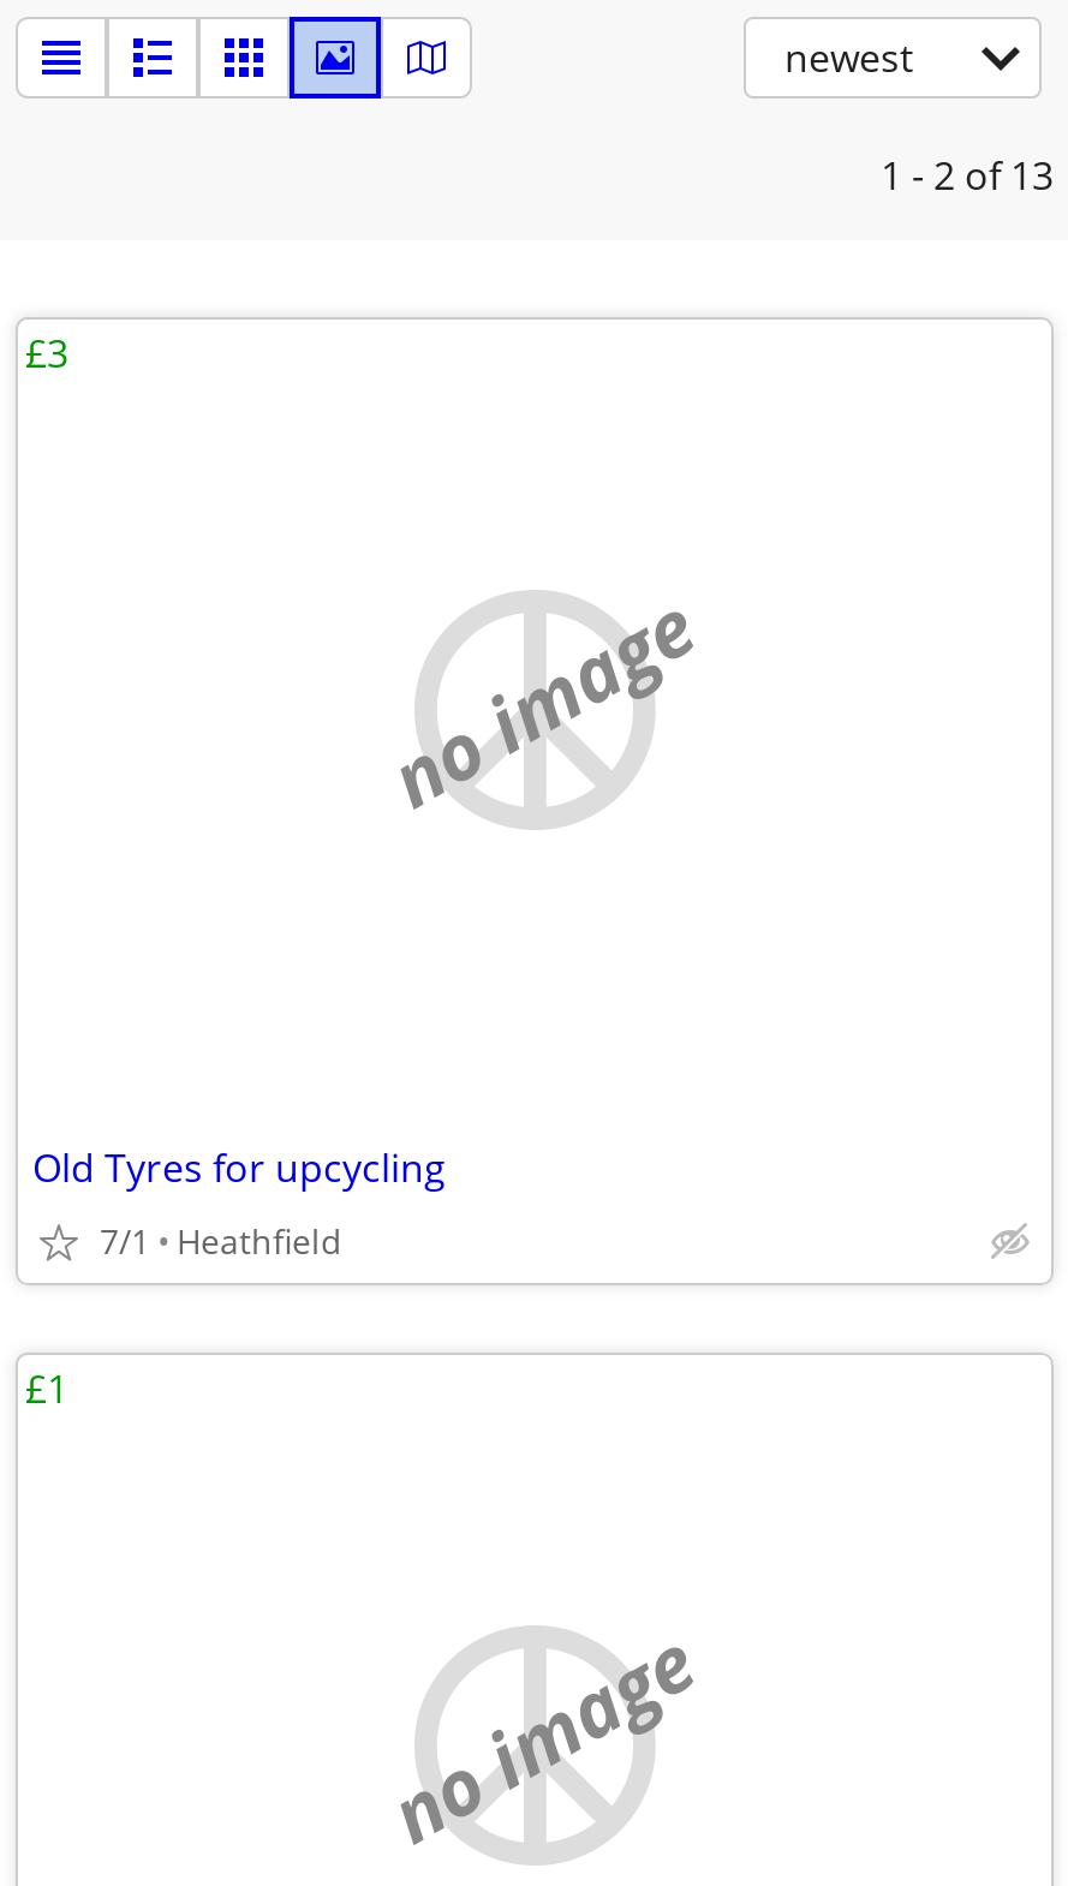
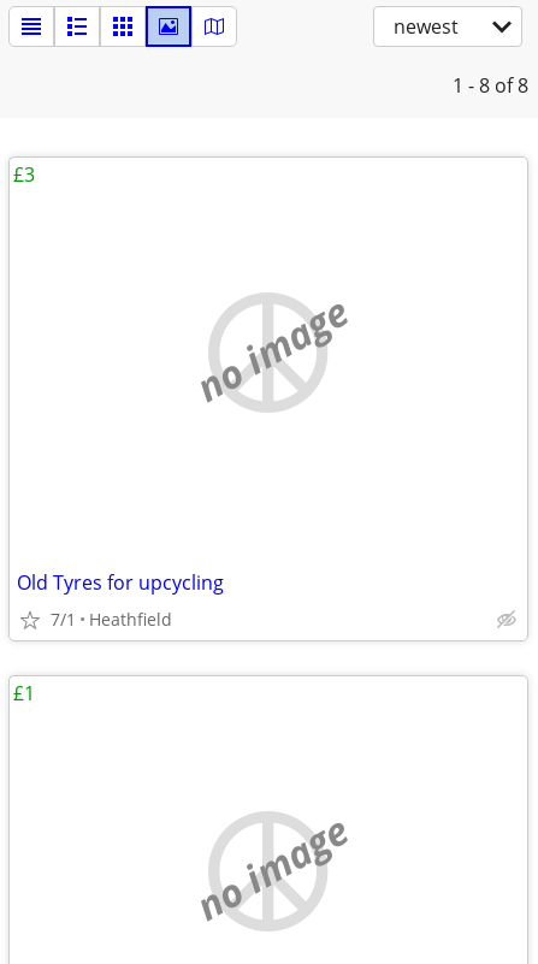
- 1 - 2 of 13
+ 1 - 8 of 8
